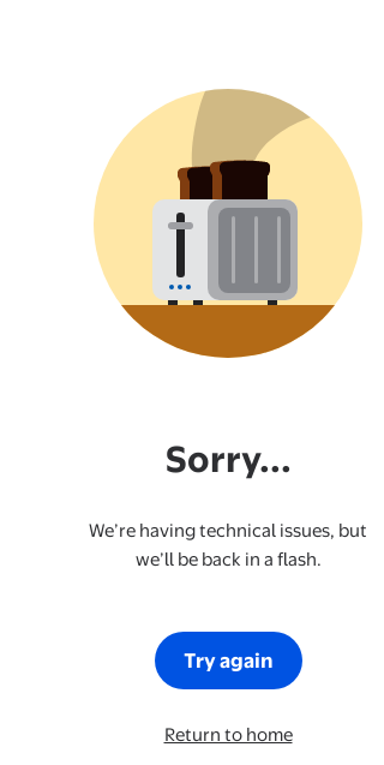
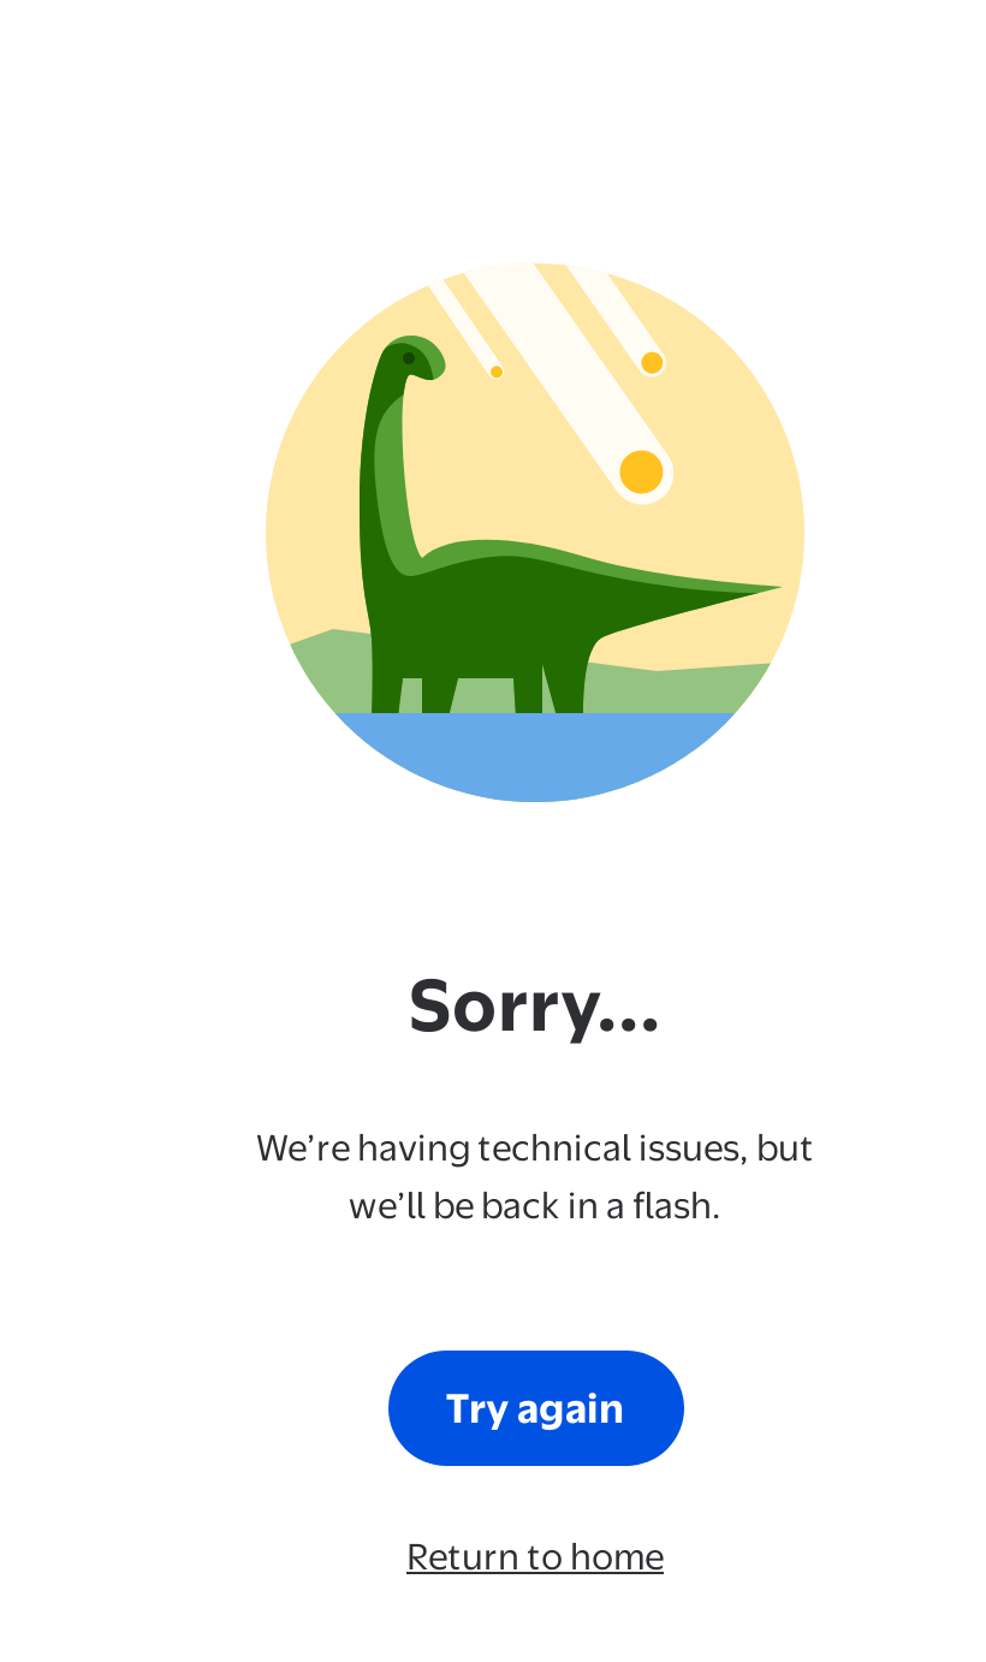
- [image]
+ [image]
